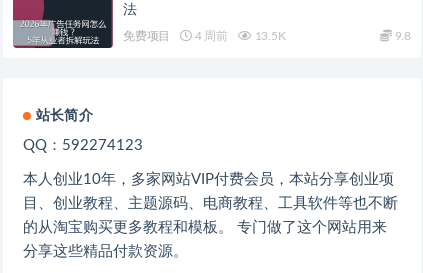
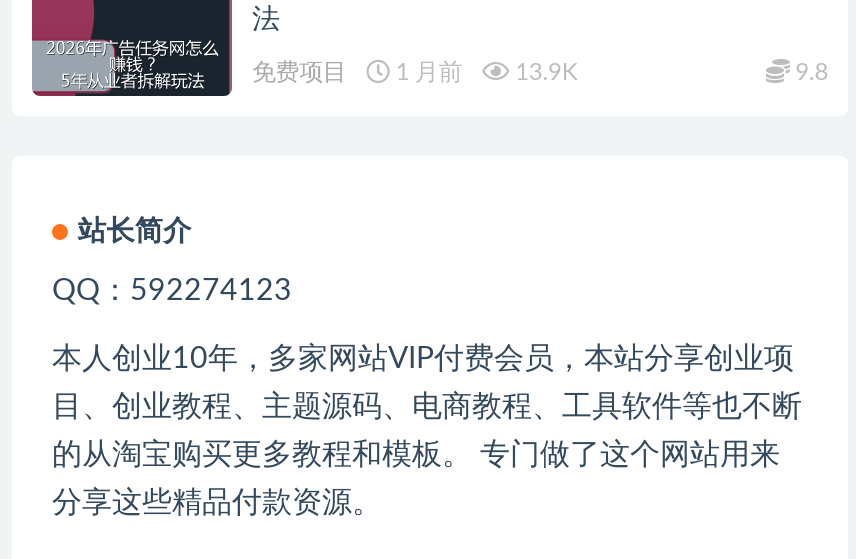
- 4 周前
- 13.5K
+ 1 月前
+ 13.9K
